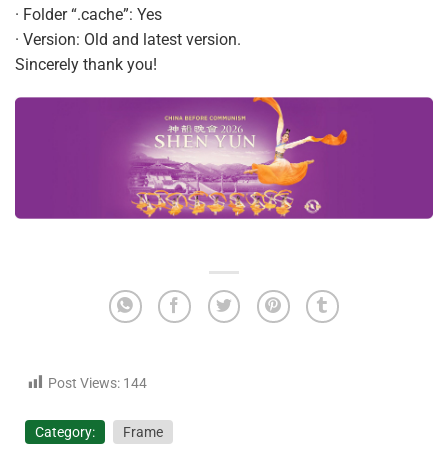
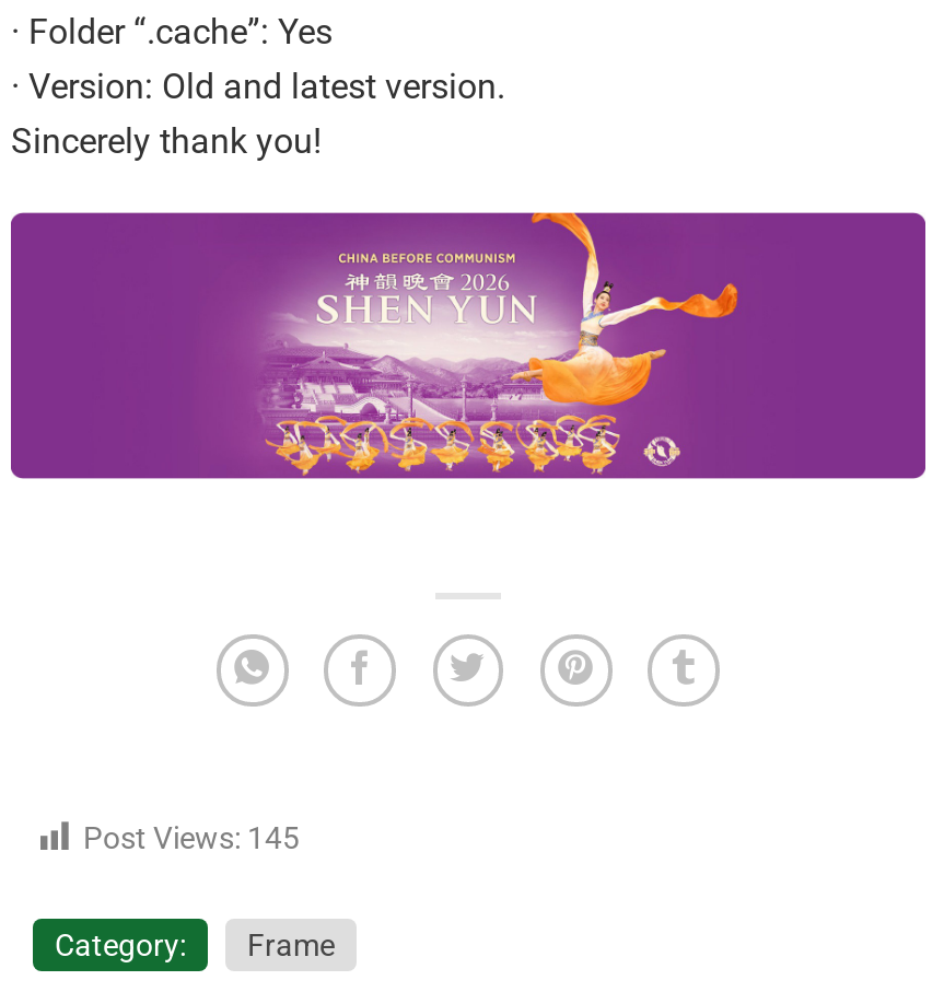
- Post Views: 144
+ Post Views: 145
